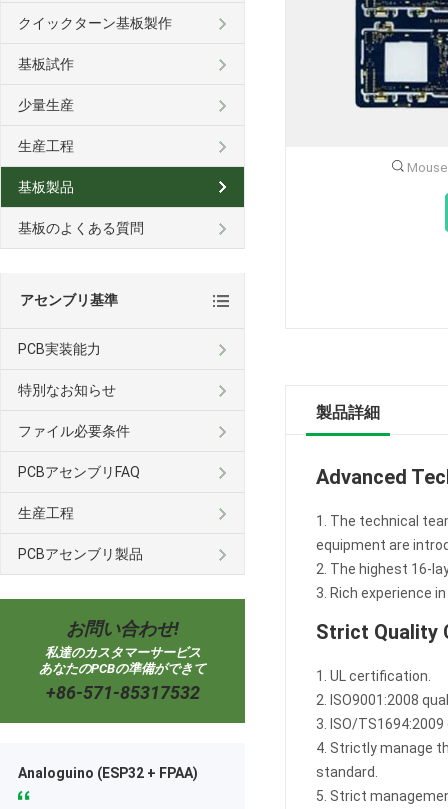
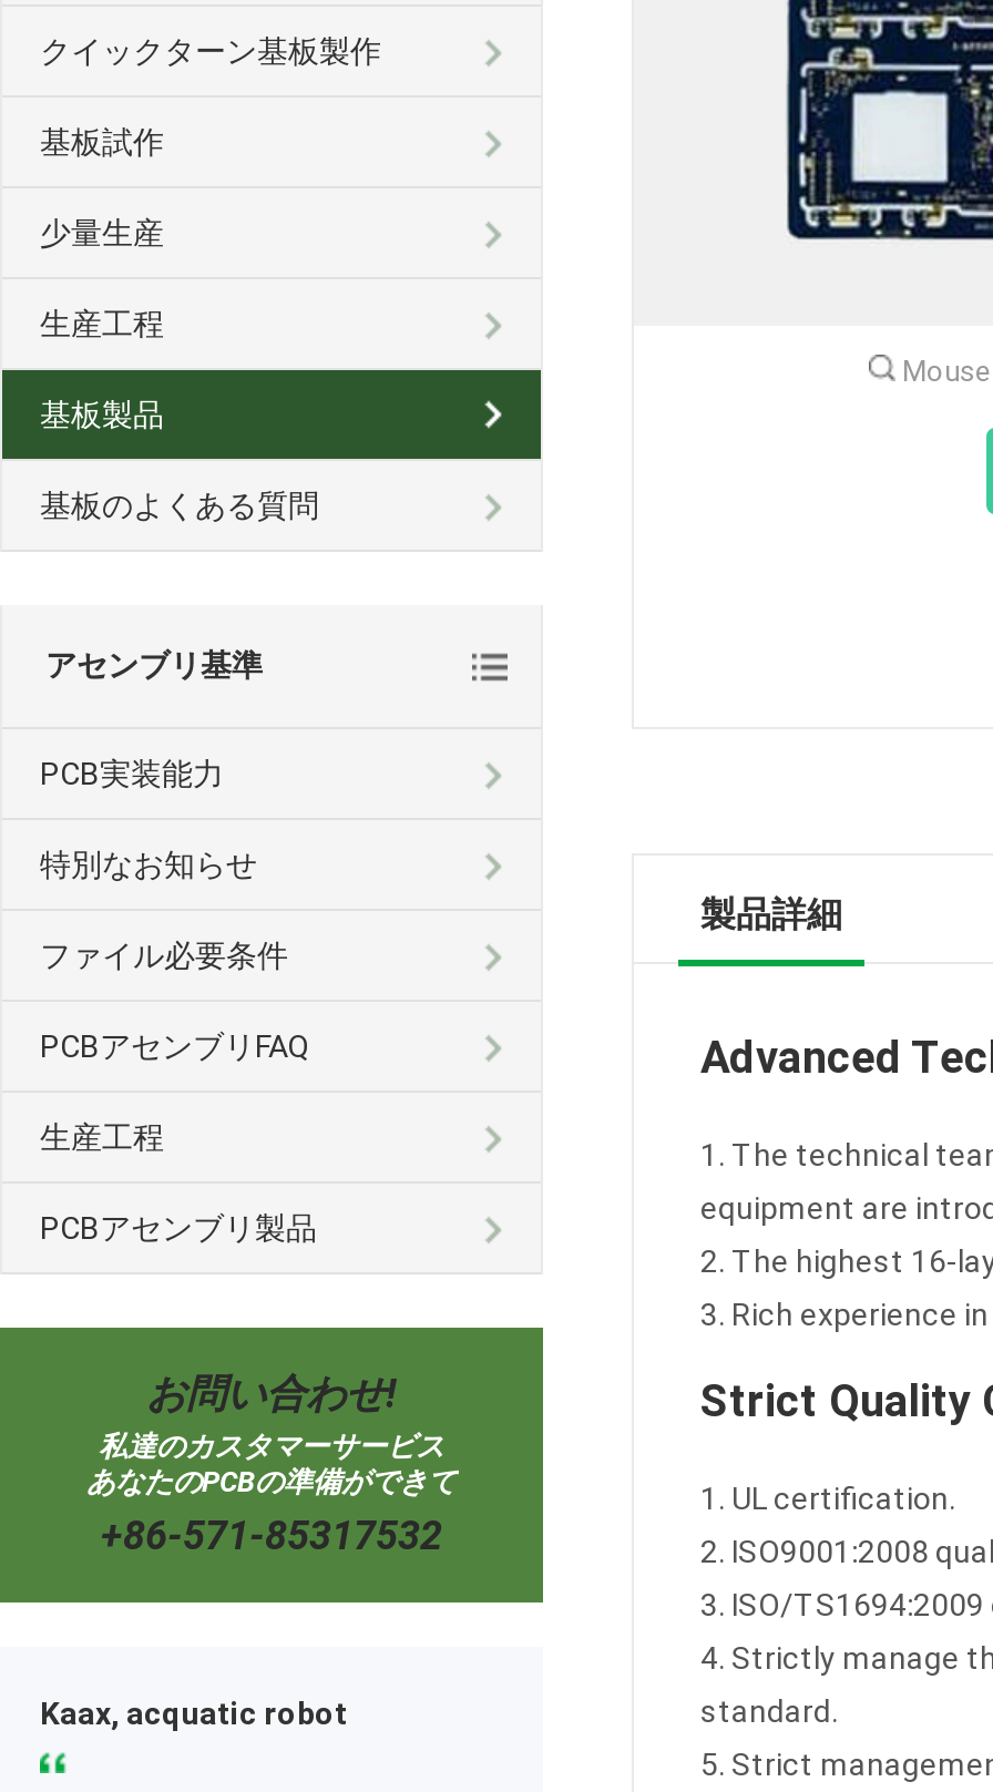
- Analoguino (ESP32 + FPAA)
+ Kaax, acquatic robot
